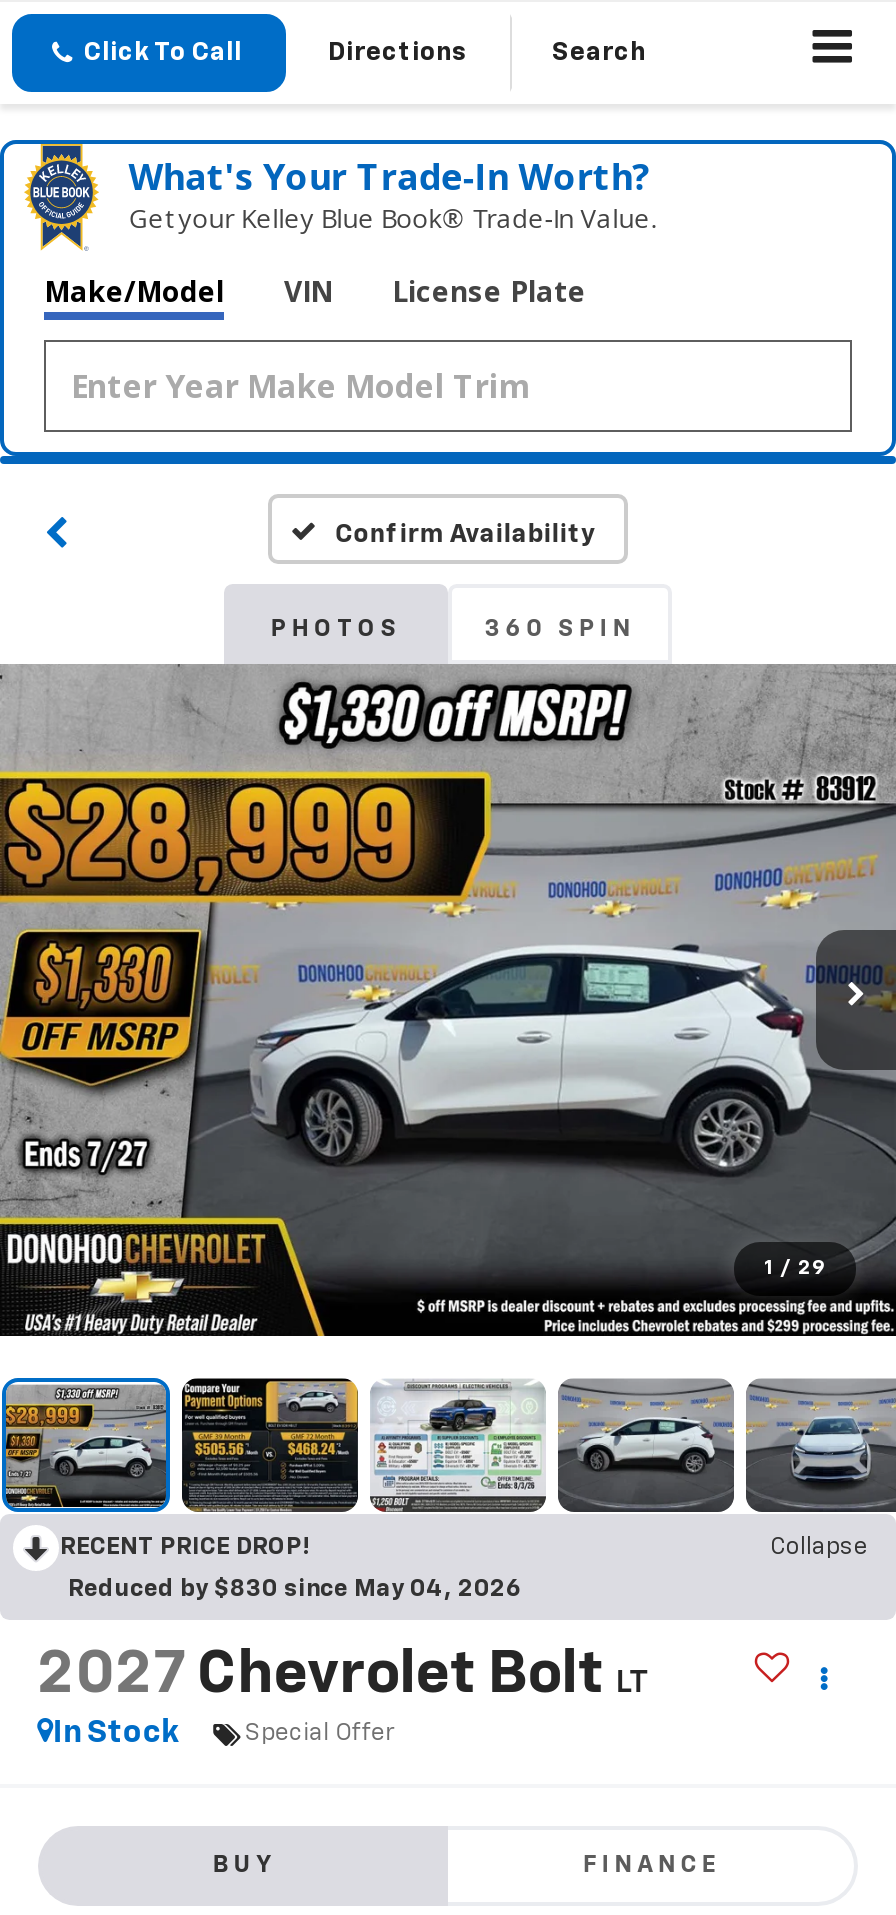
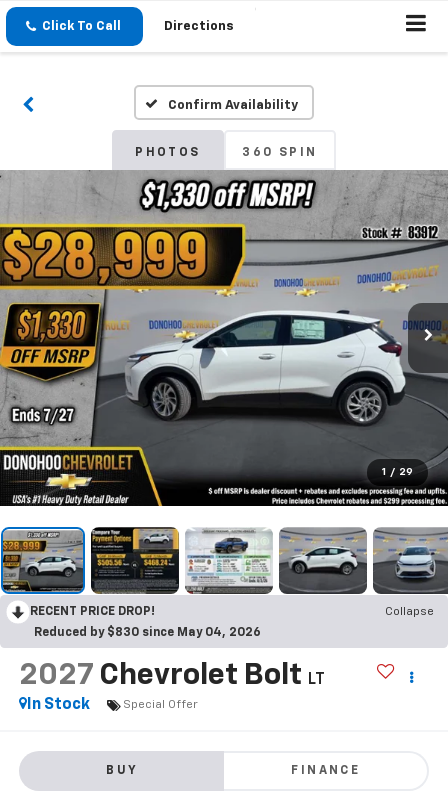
- [image]
- Search
- What's Your Trade‑In Worth?
- Get your Kelley Blue Book® Trade‑In Value.
- Make/Model
- VIN
- License Plate
